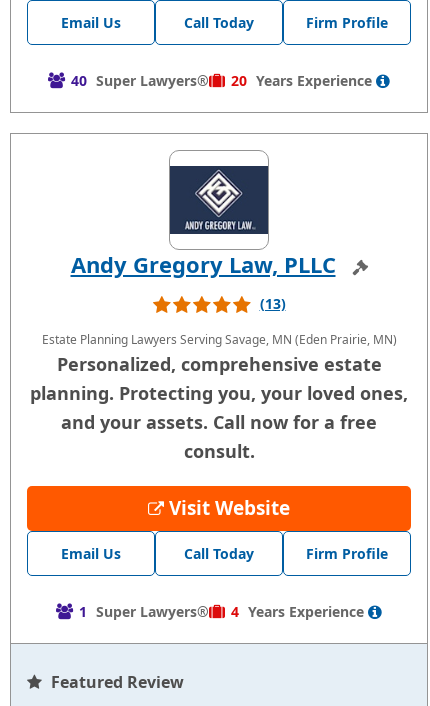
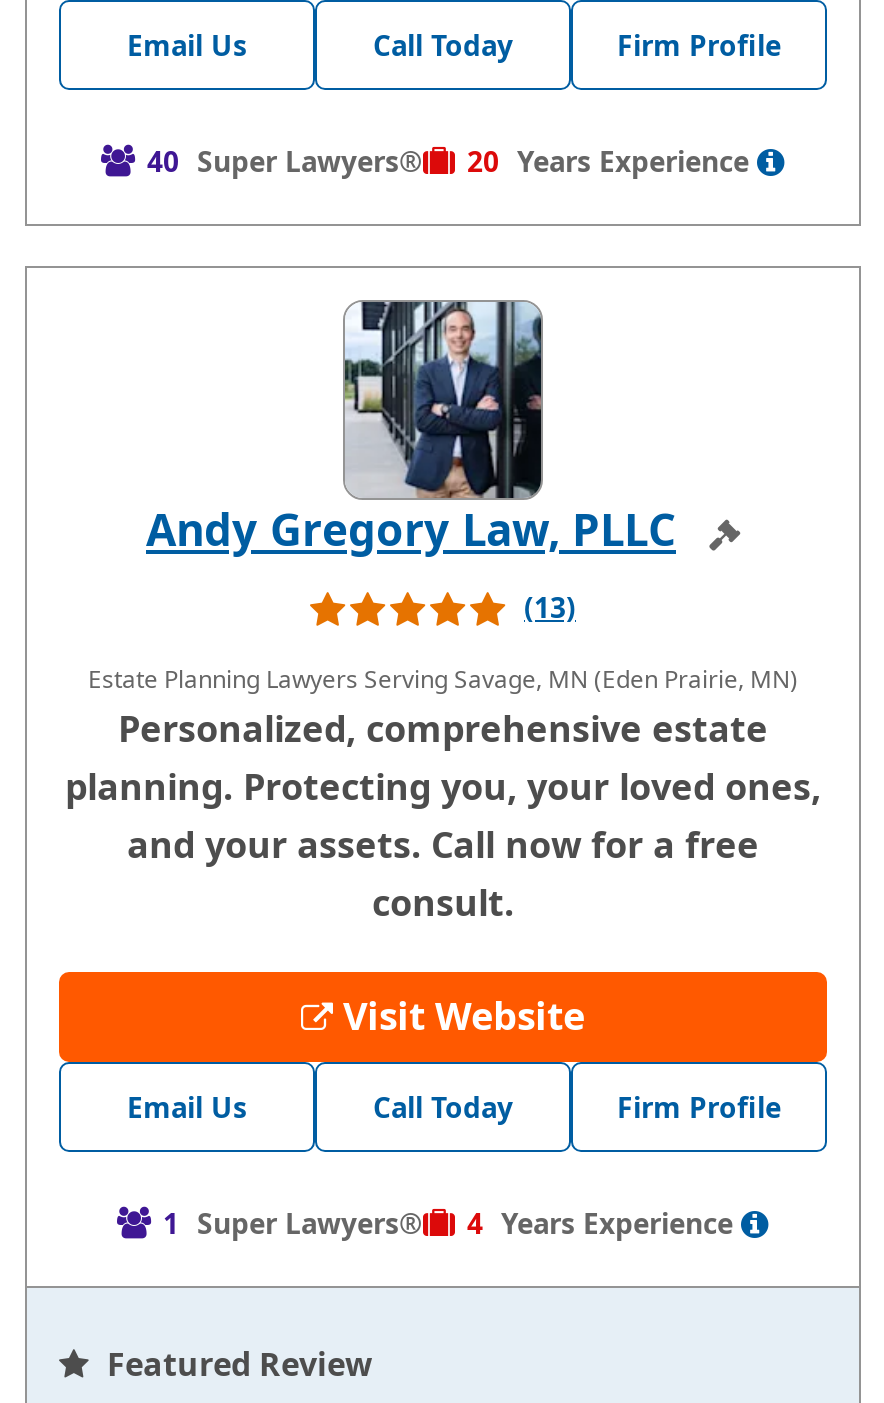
- [image]
+ [image]
